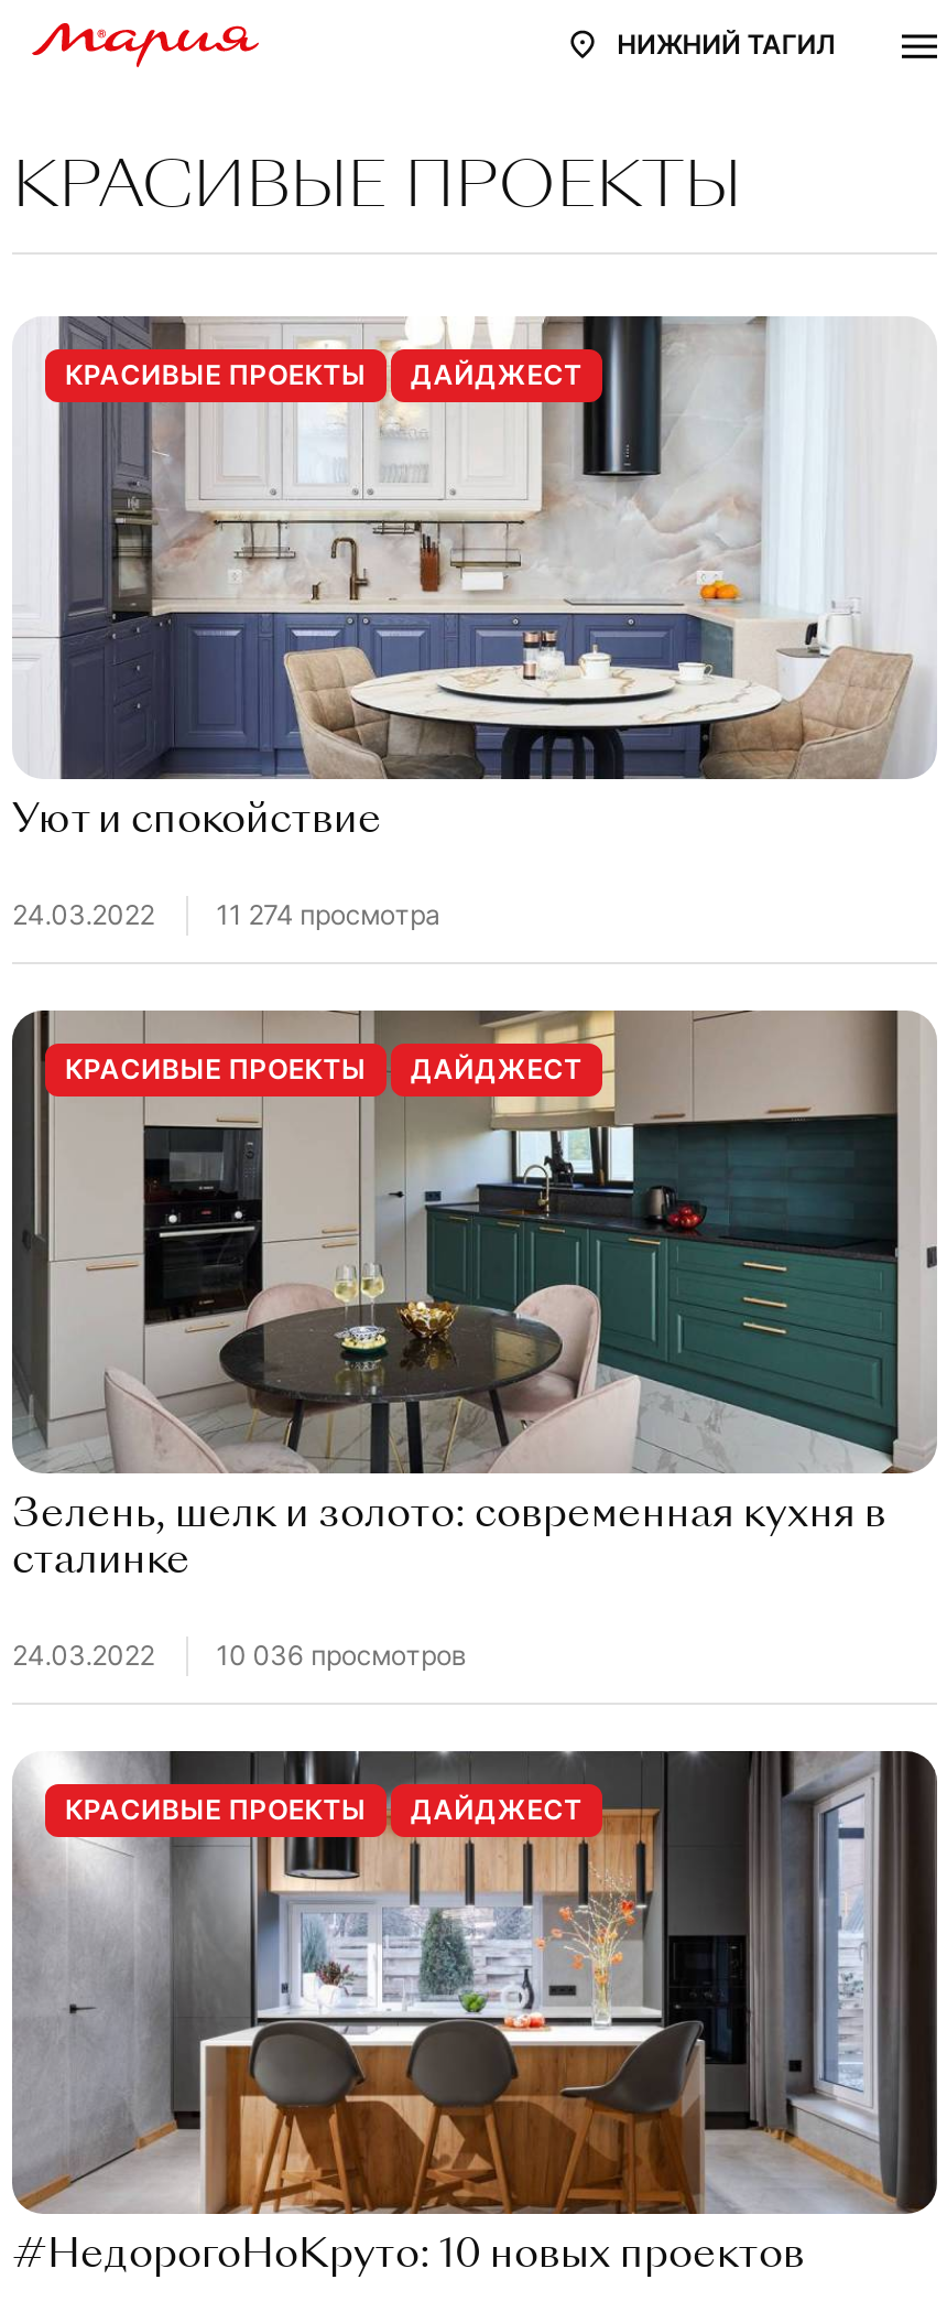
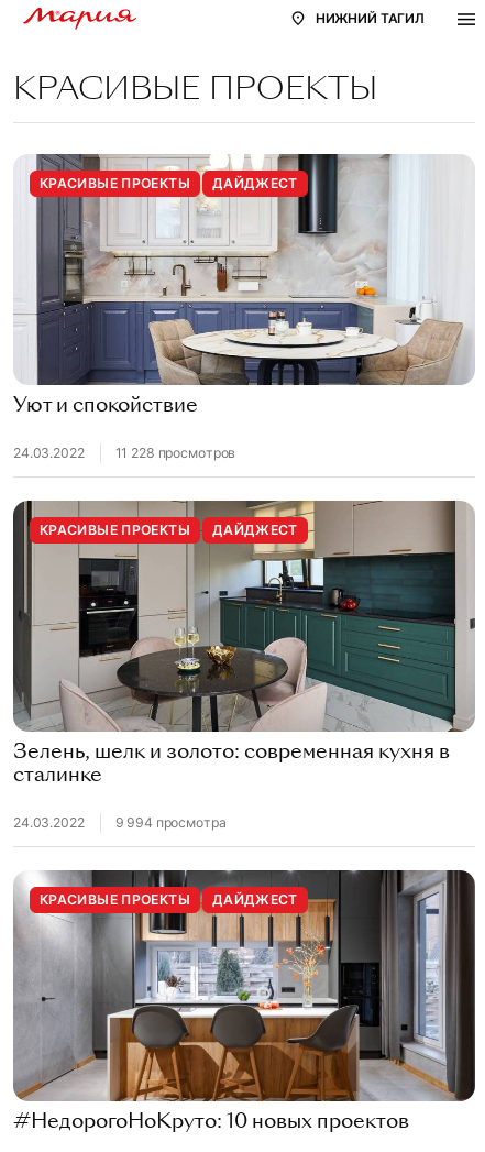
- 24.03.2022 11 274 просмотра
+ 24.03.2022 11 228 просмотров

- 24.03.2022 10 036 просмотров
+ 24.03.2022 9 994 просмотра
